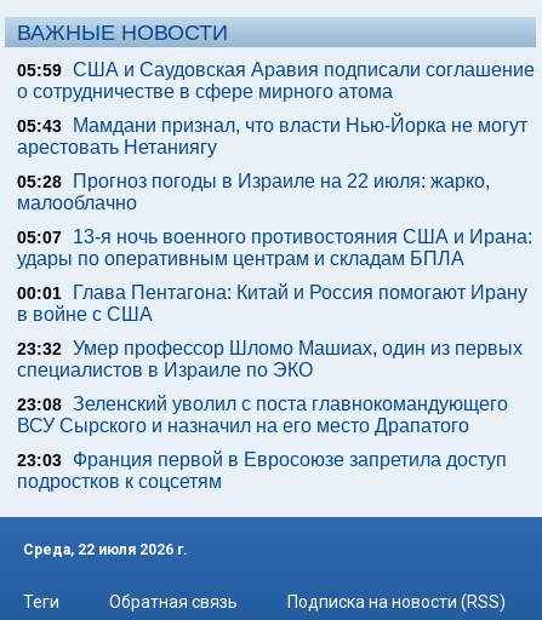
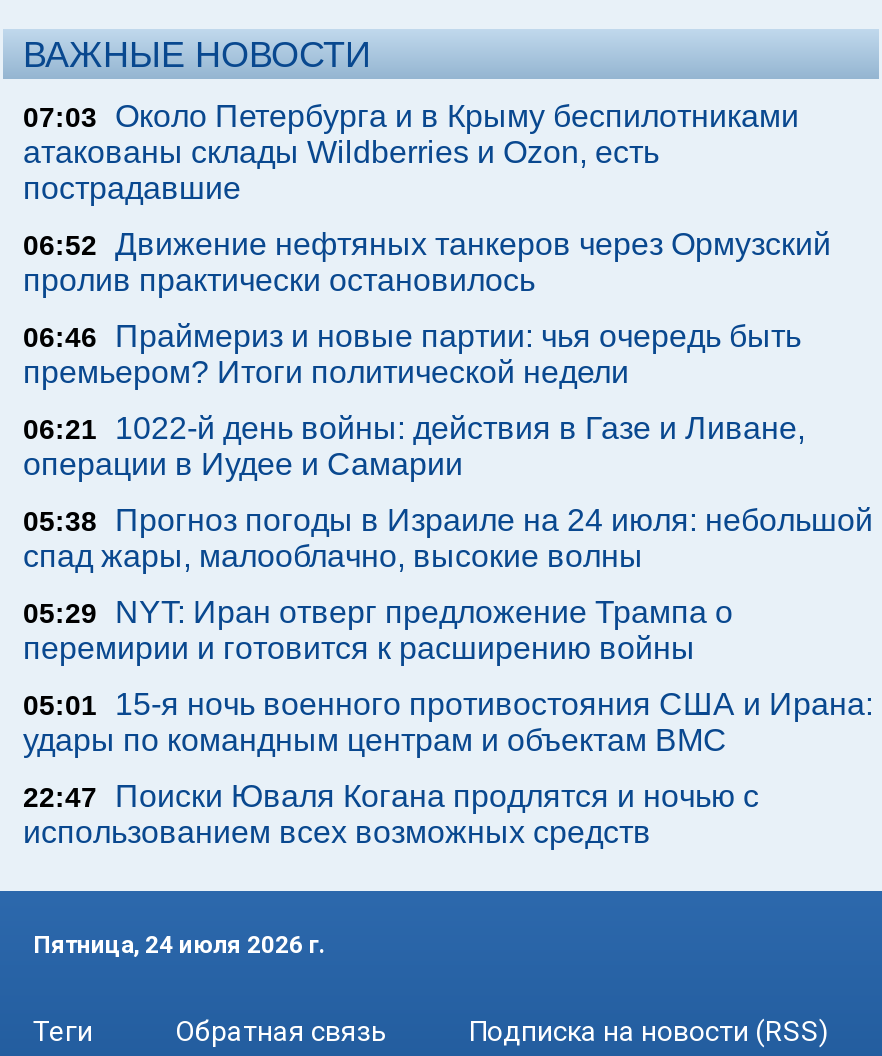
- 05:59 США и Саудовская Аравия подписали соглашение
- о сотрудничестве в сфере мирного атома
+ 07:03 Около Петербурга и в Крыму беспилотниками
+ атакованы склады Wildberries и Ozon, есть
+ пострадавшие

- 05:43 Мамдани признал, что власти Нью-Йорка не могут
- арестовать Нетаниягу
+ 06:52 Движение нефтяных танкеров через Ормузский
+ пролив практически остановилось

- 05:28 Прогноз погоды в Израиле на 22 июля: жарко,
- малооблачно
+ 06:46 Праймериз и новые партии: чья очередь быть
+ премьером? Итоги политической недели

- 05:07 13-я ночь военного противостояния США и Ирана:
- удары по оперативным центрам и складам БПЛА
+ 06:21 1022-й день войны: действия в Газе и Ливане,
+ операции в Иудее и Самарии

- 00:01 Глава Пентагона: Китай и Россия помогают Ирану
- в войне с США
+ 05:38 Прогноз погоды в Израиле на 24 июля: небольшой
+ спад жары, малооблачно, высокие волны

- 23:32 Умер профессор Шломо Машиах, один из первых
- специалистов в Израиле по ЭКО
+ 05:29 NYT: Иран отверг предложение Трампа о
+ перемирии и готовится к расширению войны

- 23:08 Зеленский уволил с поста главнокомандующего
- ВСУ Сырского и назначил на его место Драпатого
+ 05:01 15-я ночь военного противостояния США и Ирана:
+ удары по командным центрам и объектам ВМС

- 23:03 Франция первой в Евросоюзе запретила доступ
- подростков к соцсетям
+ 22:47 Поиски Юваля Когана продлятся и ночью с
+ использованием всех возможных средств

- Среда, 22 июля 2026 г.
+ Пятница, 24 июля 2026 г.
